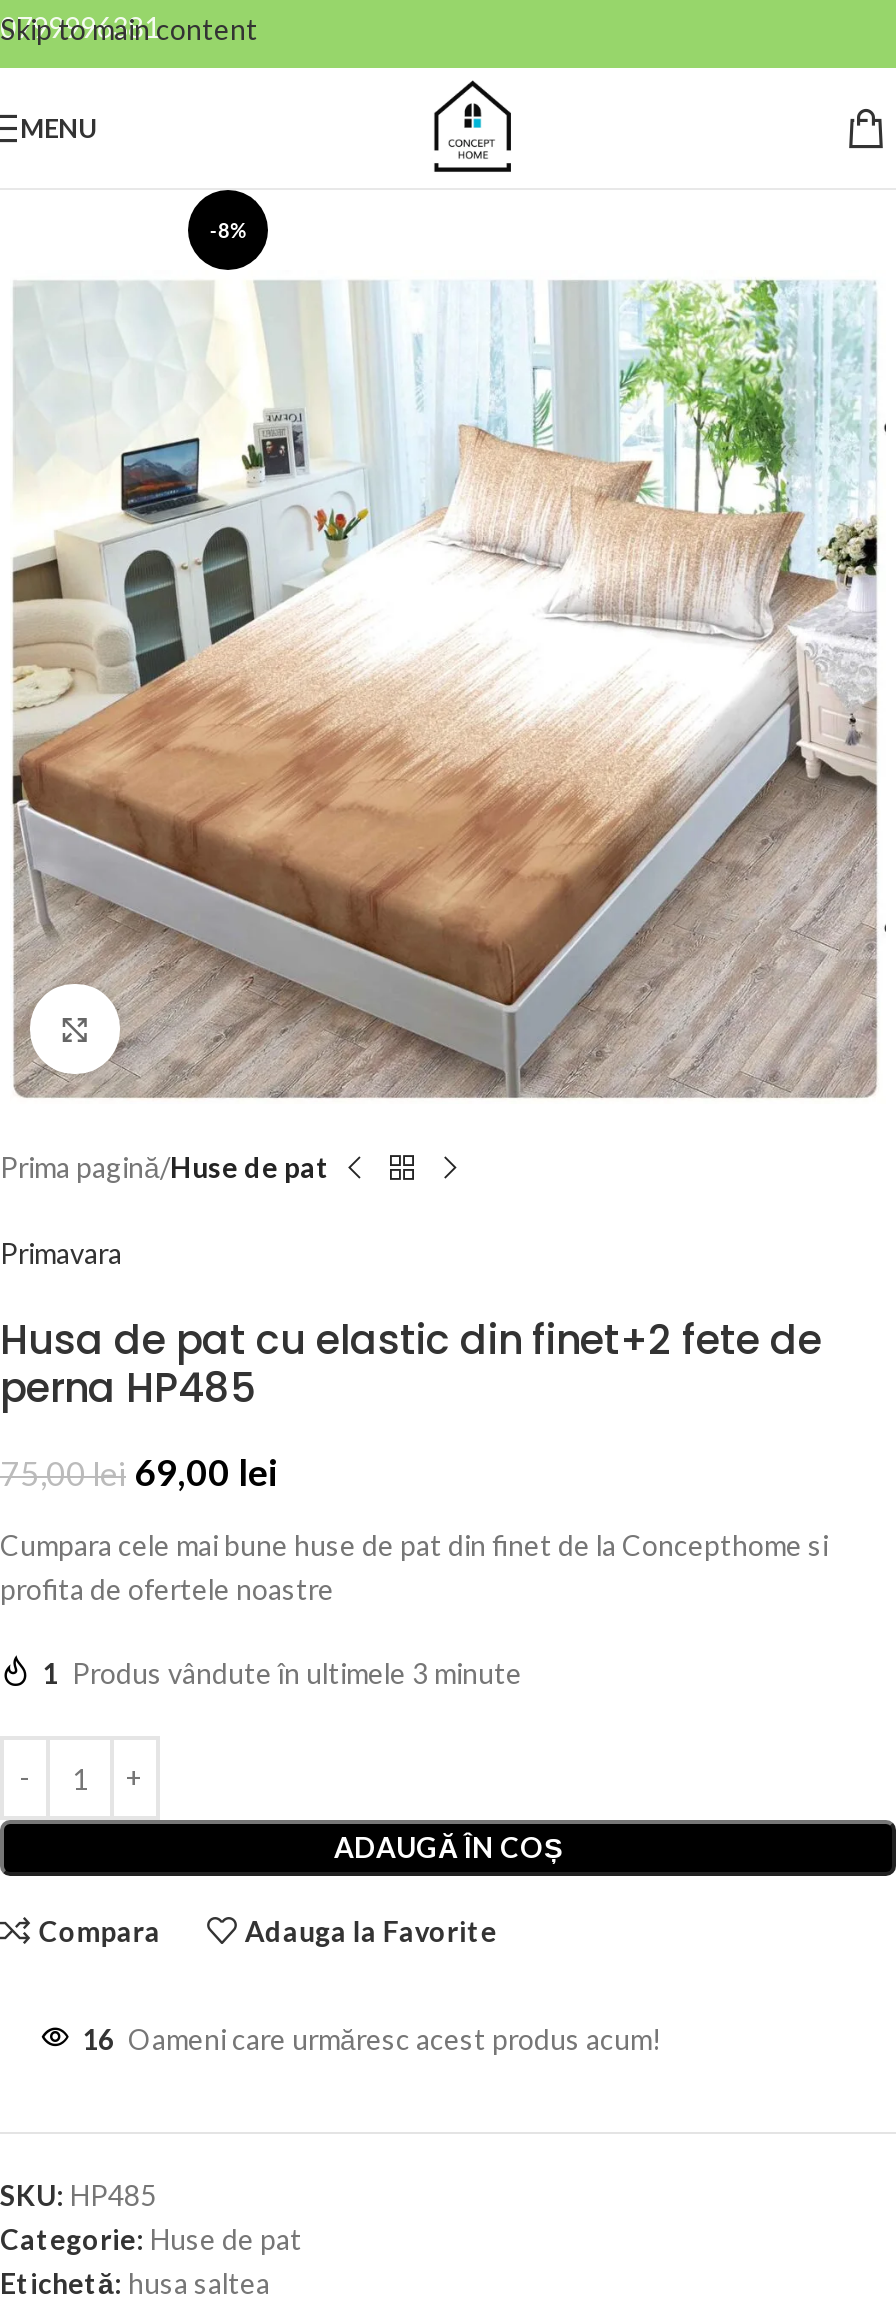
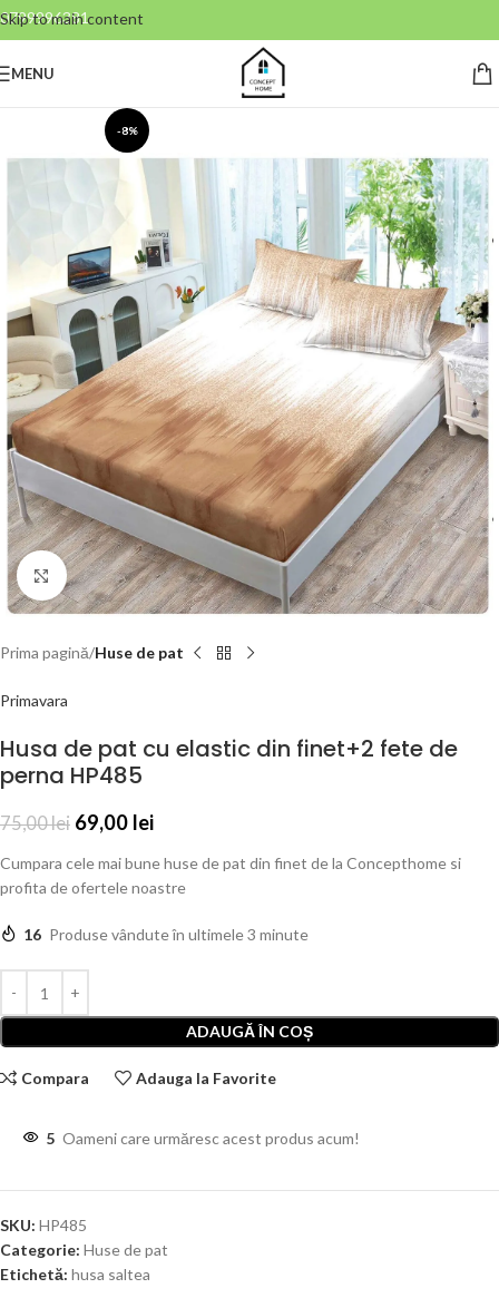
- 1 Produs vândute în ultimele 3 minute
+ 16 Produse vândute în ultimele 3 minute

- 16 Oameni care urmăresc acest produs acum!
+ 5 Oameni care urmăresc acest produs acum!
